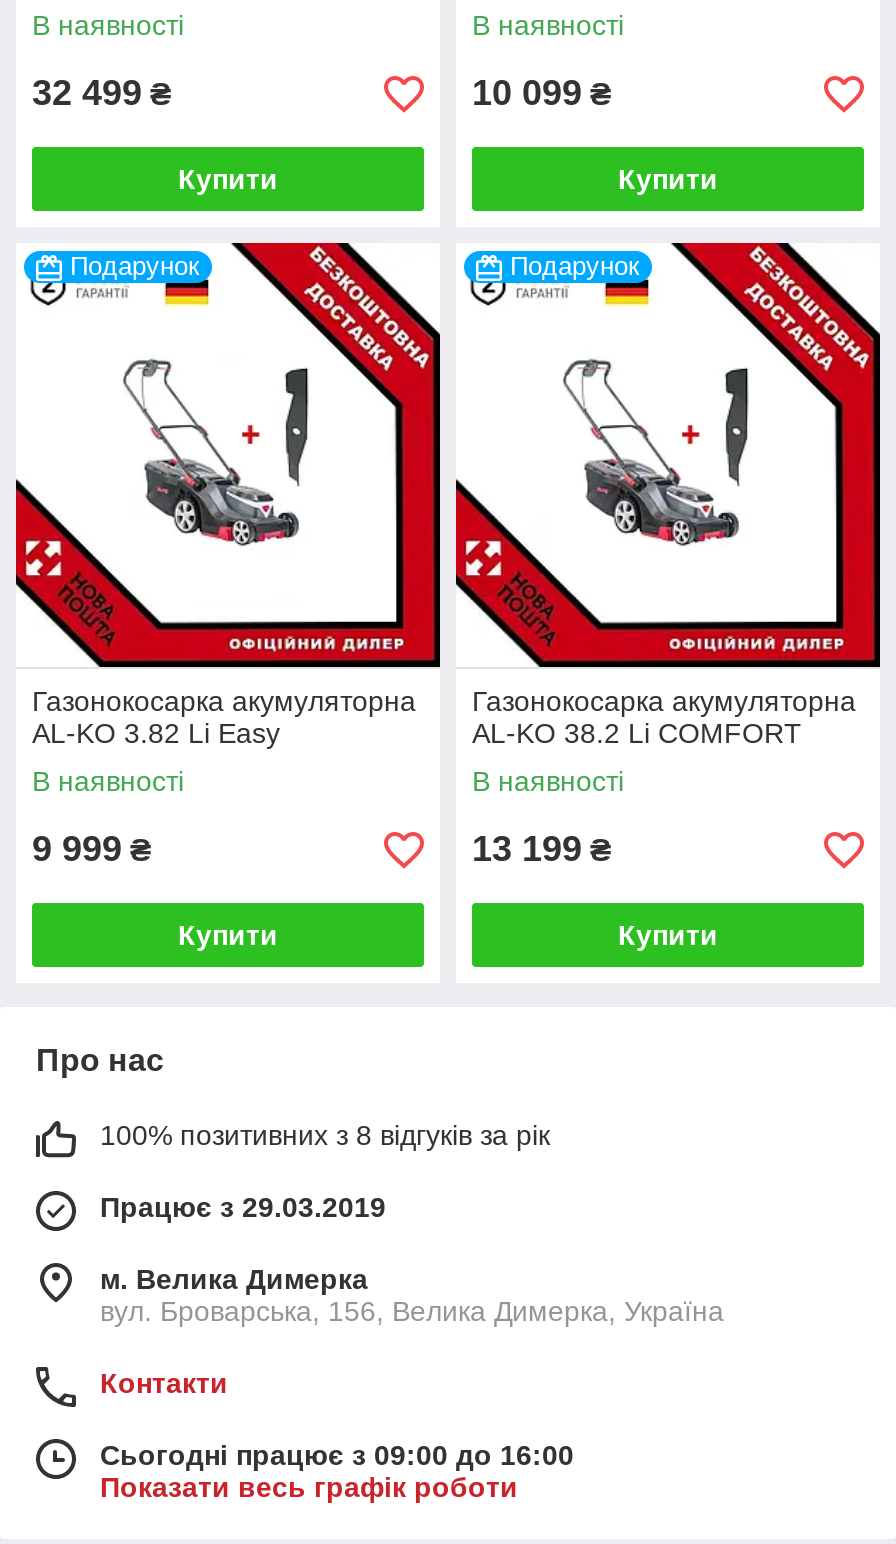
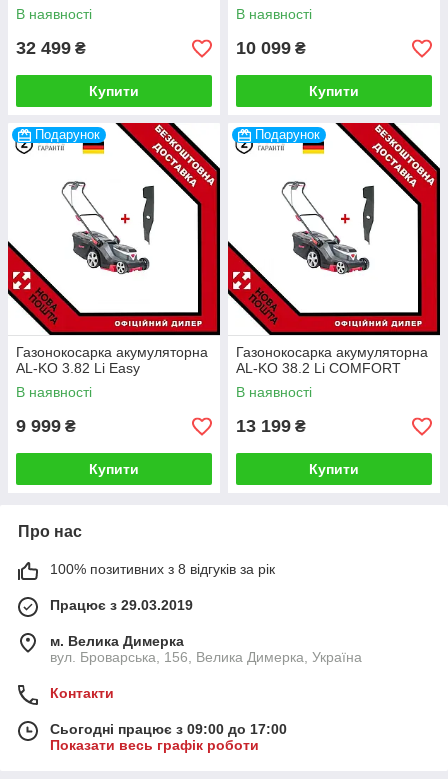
- Сьогодні працює з 09:00 до 16:00
+ Сьогодні працює з 09:00 до 17:00
